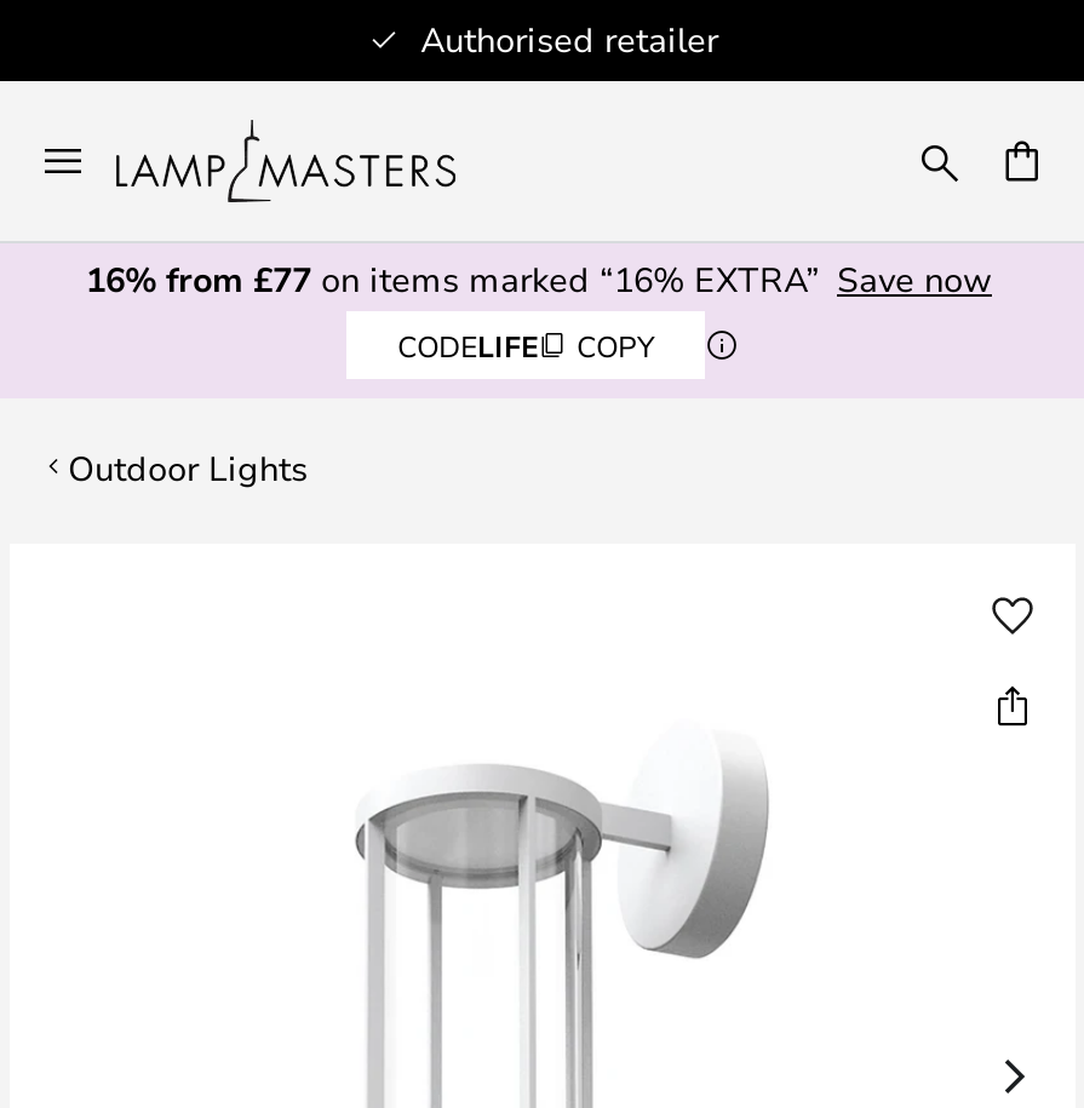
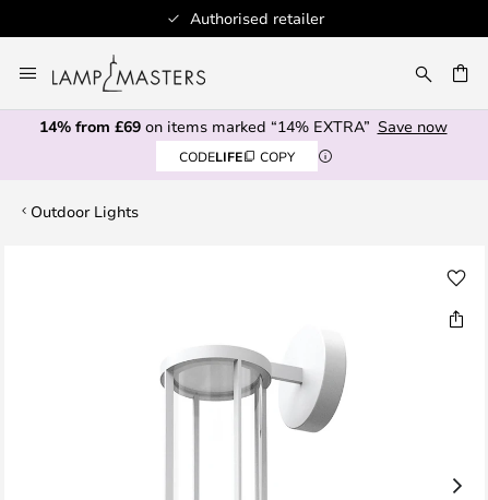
- 16% from £77 on items marked “16% EXTRA” Save now
+ 14% from £69 on items marked “14% EXTRA” Save now
